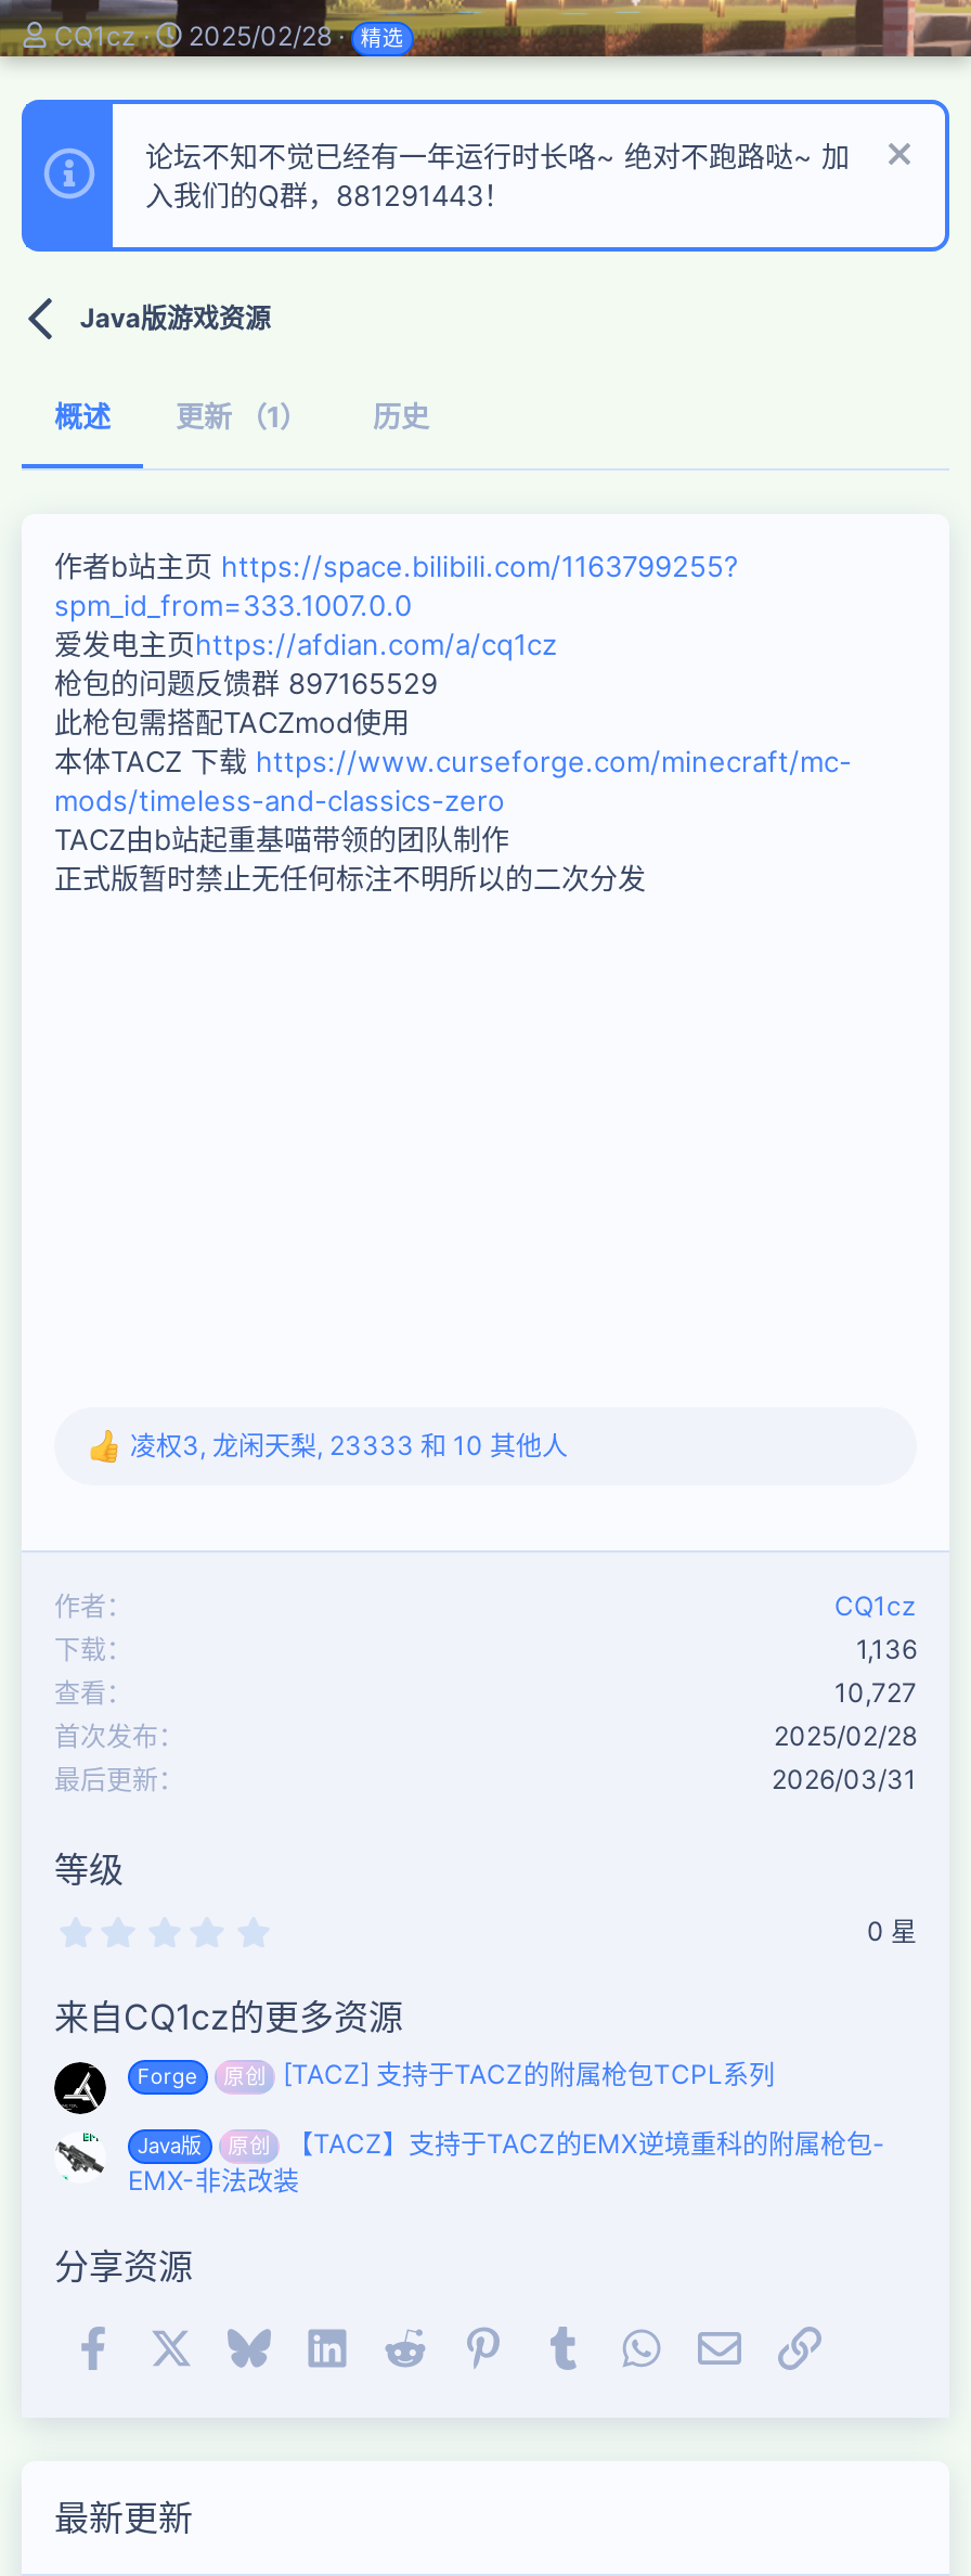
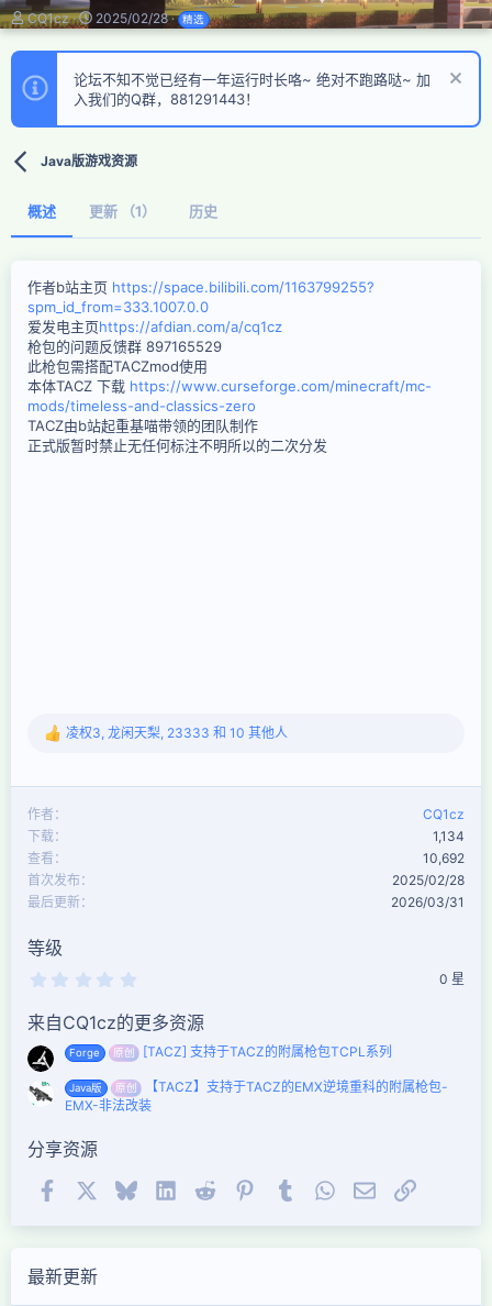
- 1,136
+ 1,134

- 10,727
+ 10,692
